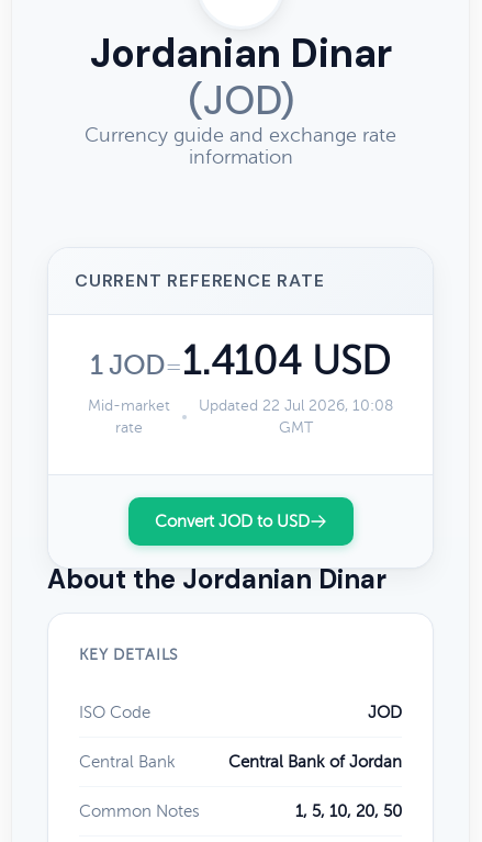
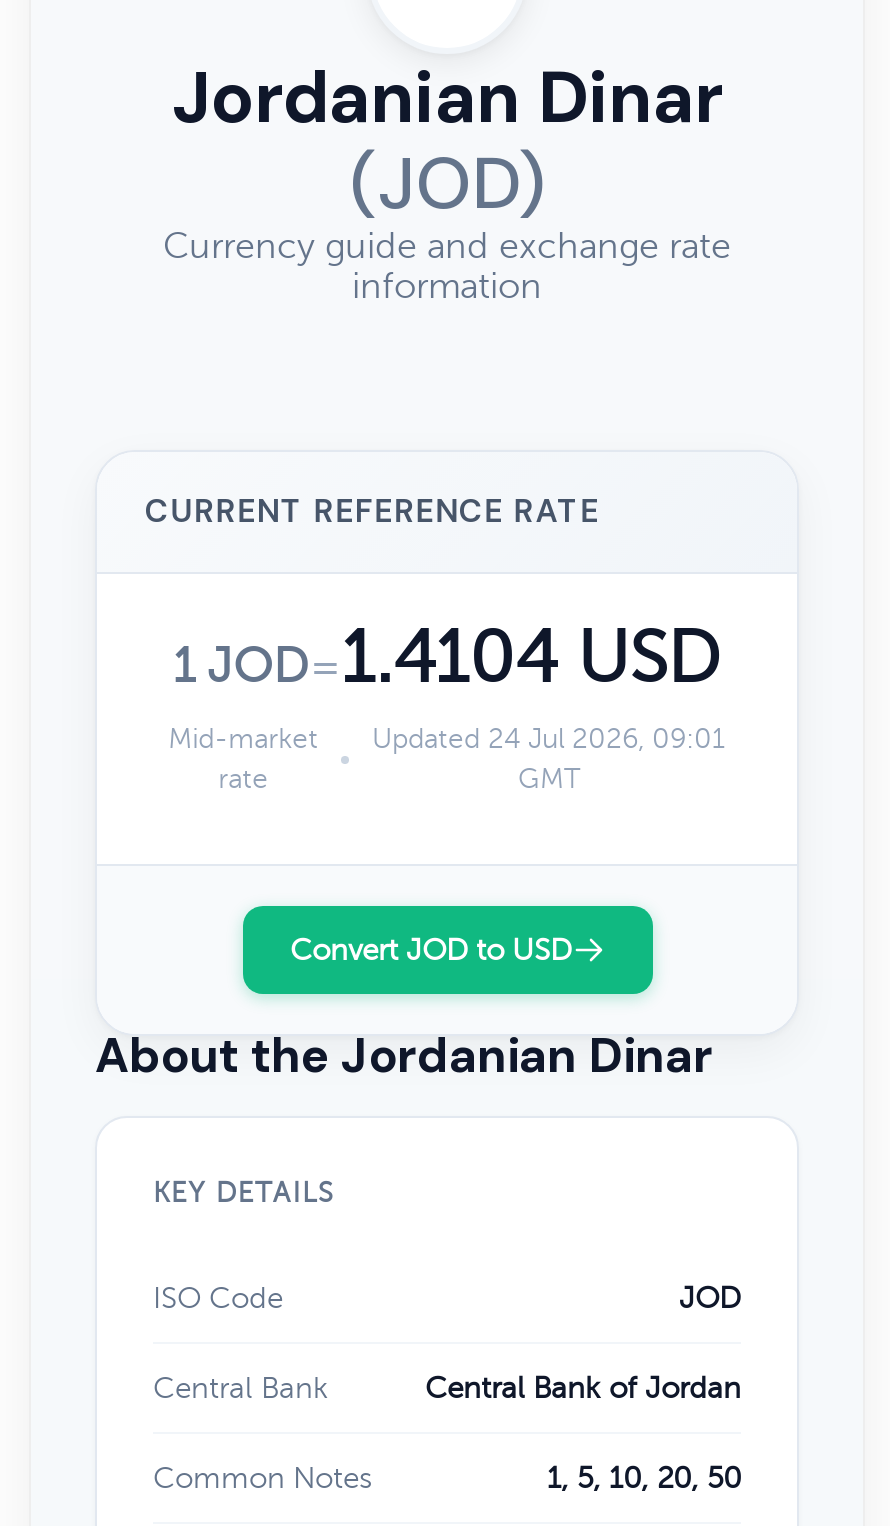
- Mid-market Updated 22 Jul 2026, 10:08
+ Mid-market Updated 24 Jul 2026, 09:01
